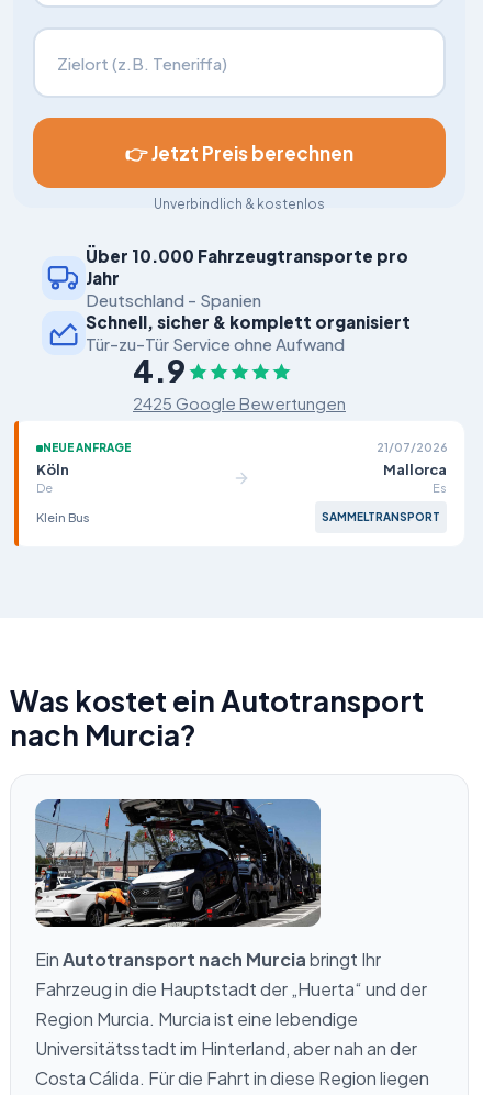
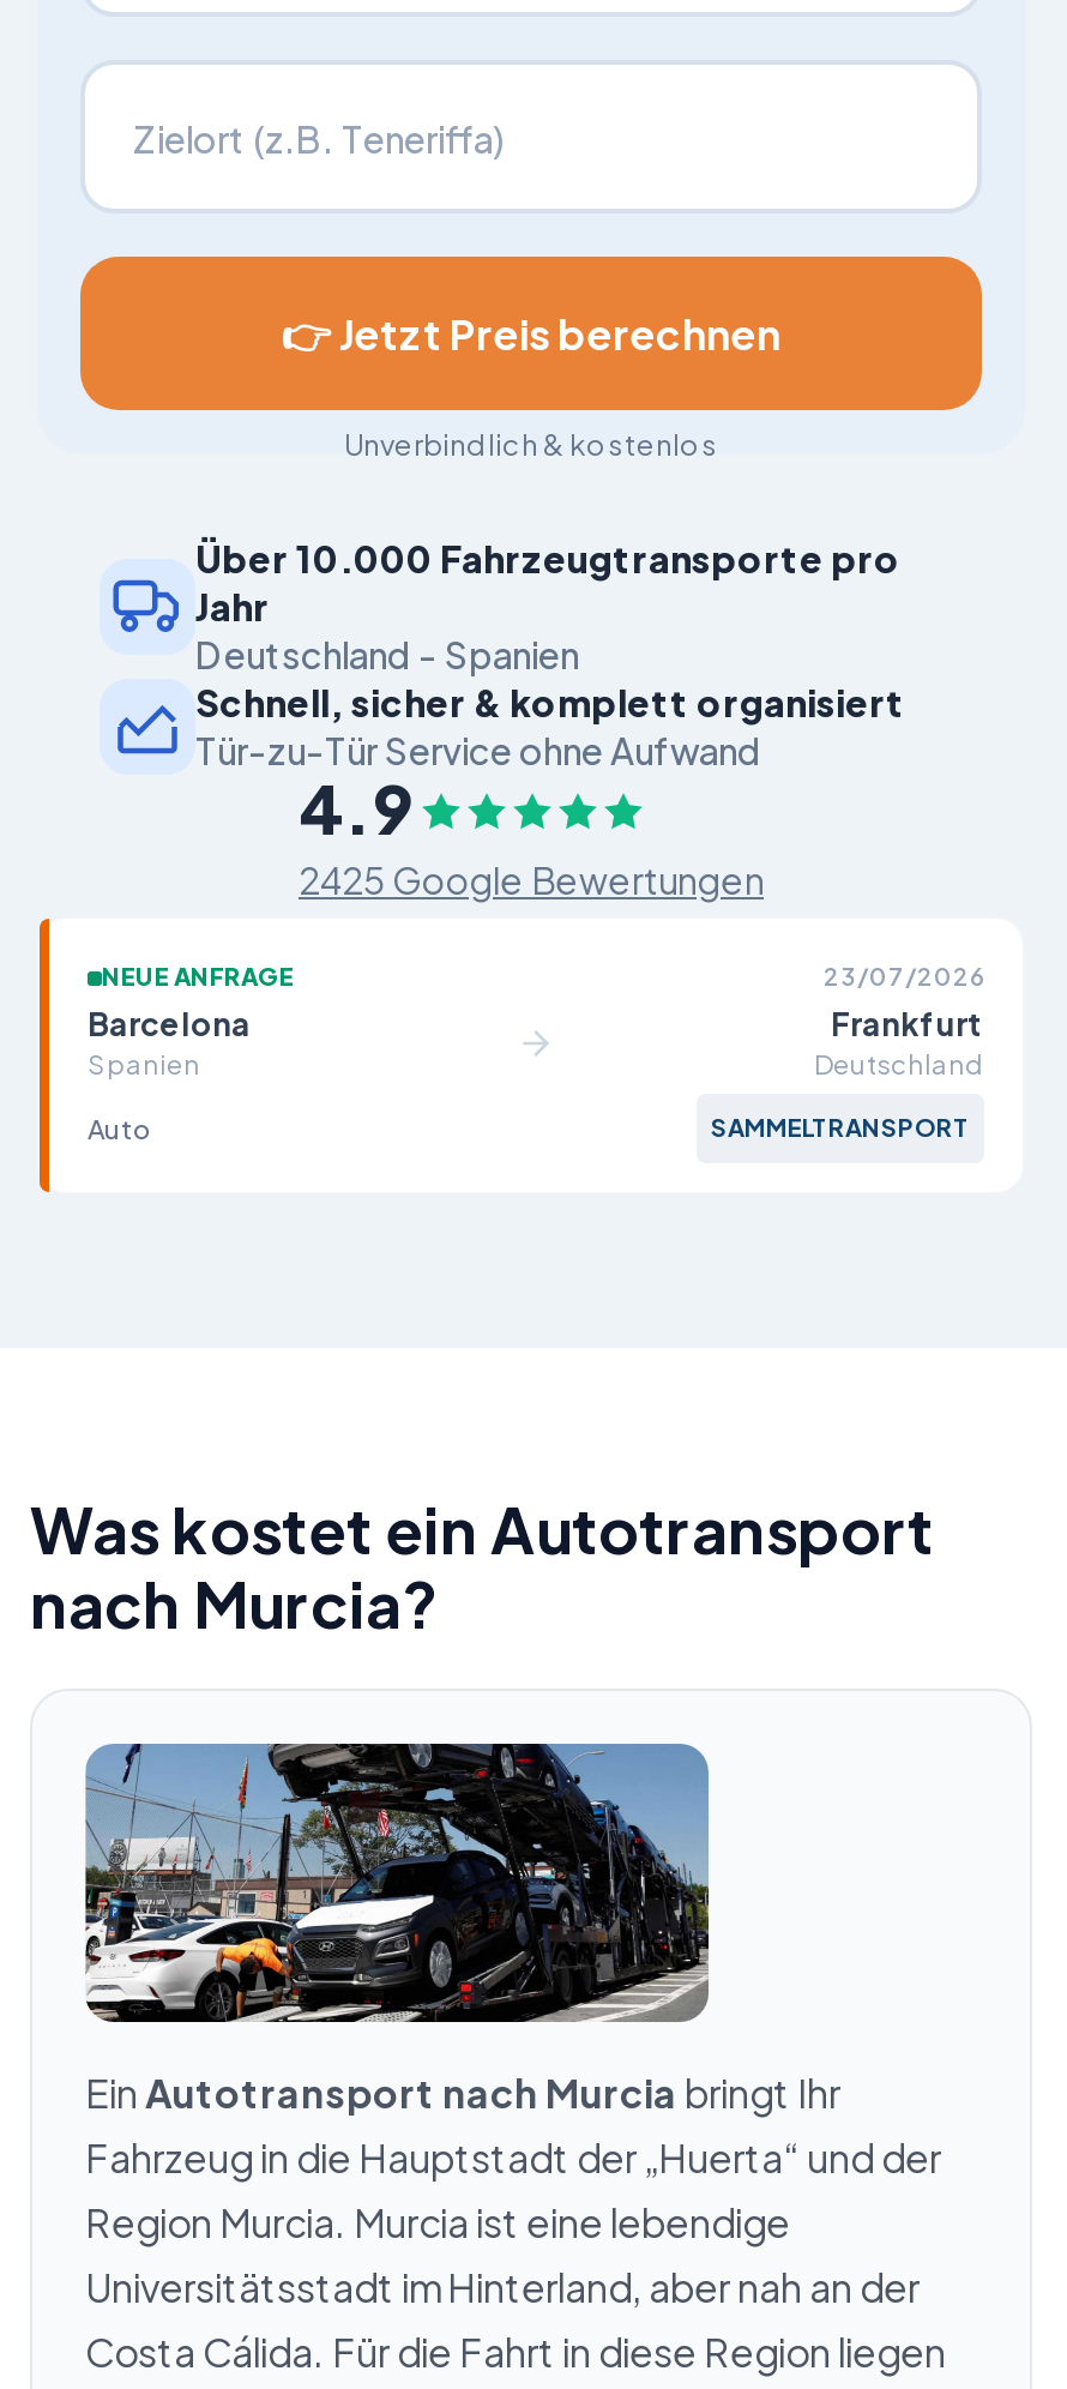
- 21/07/2026
- Köln
- De
+ 23/07/2026
+ Barcelona
+ Spanien

- Mallorca
- Es
+ Frankfurt
+ Deutschland

- Klein Bus
+ Auto
